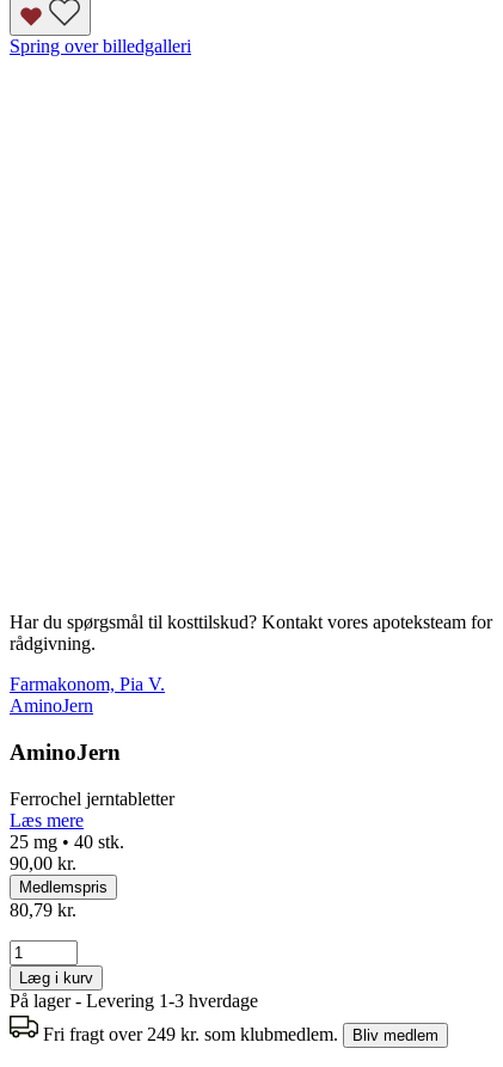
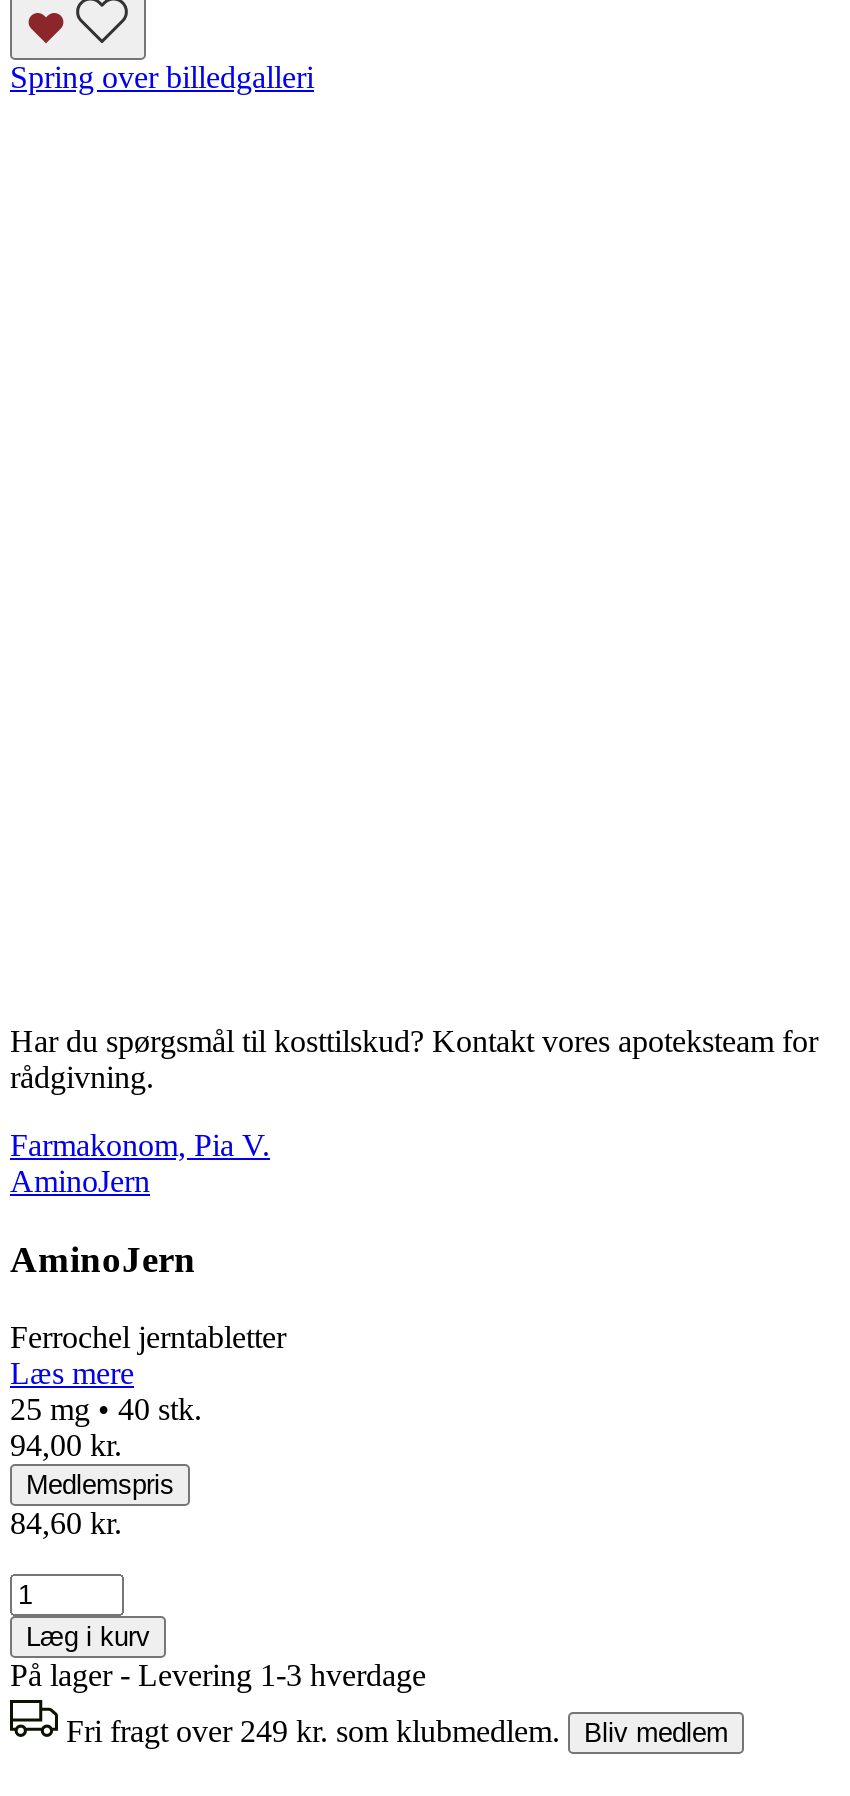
- 90,00 kr.
+ 94,00 kr.

- 80,79 kr.
+ 84,60 kr.
